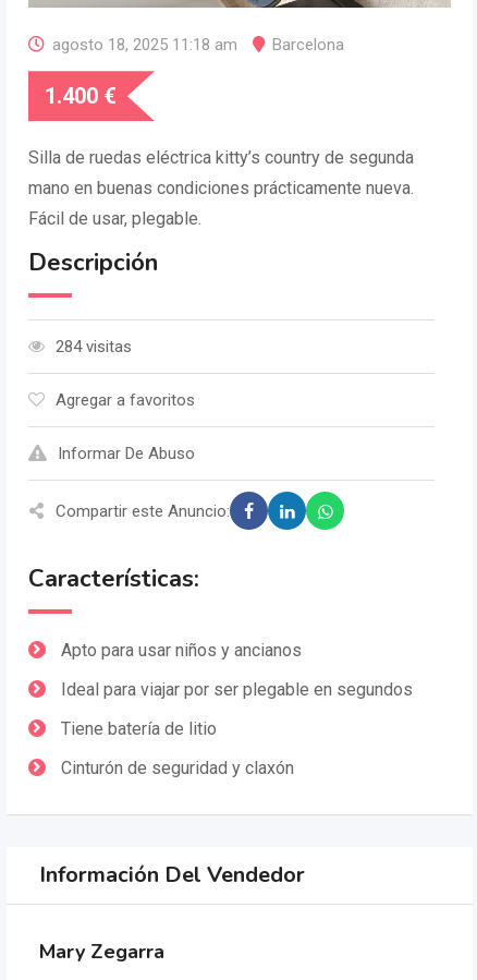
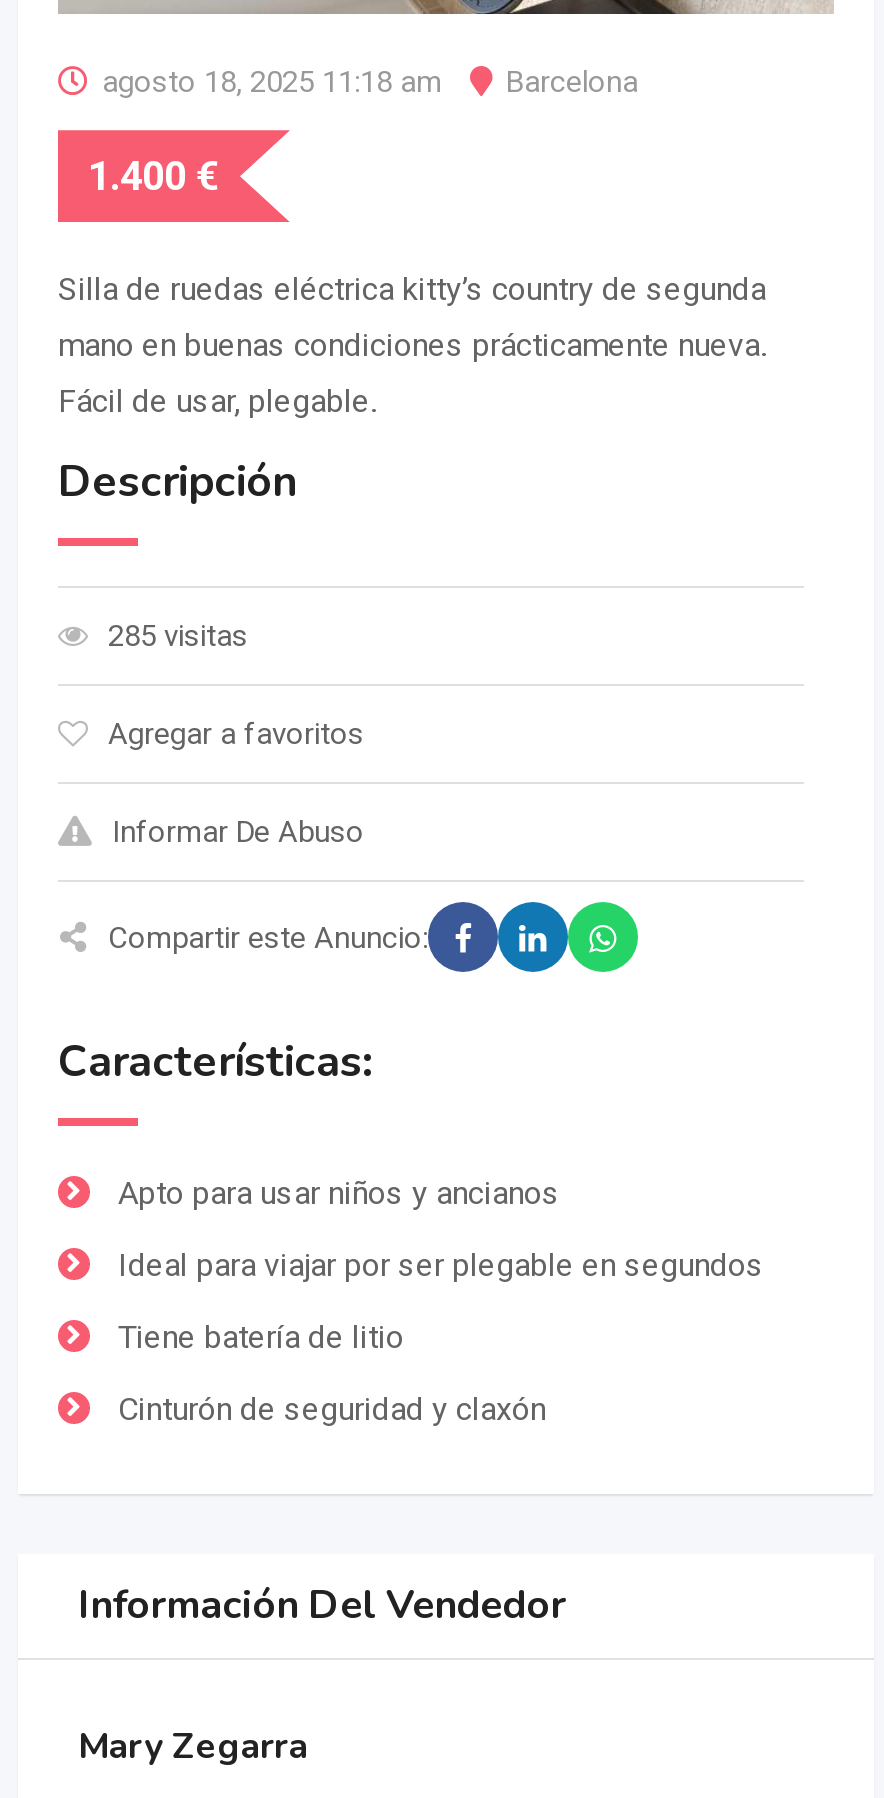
- 284 visitas
+ 285 visitas
